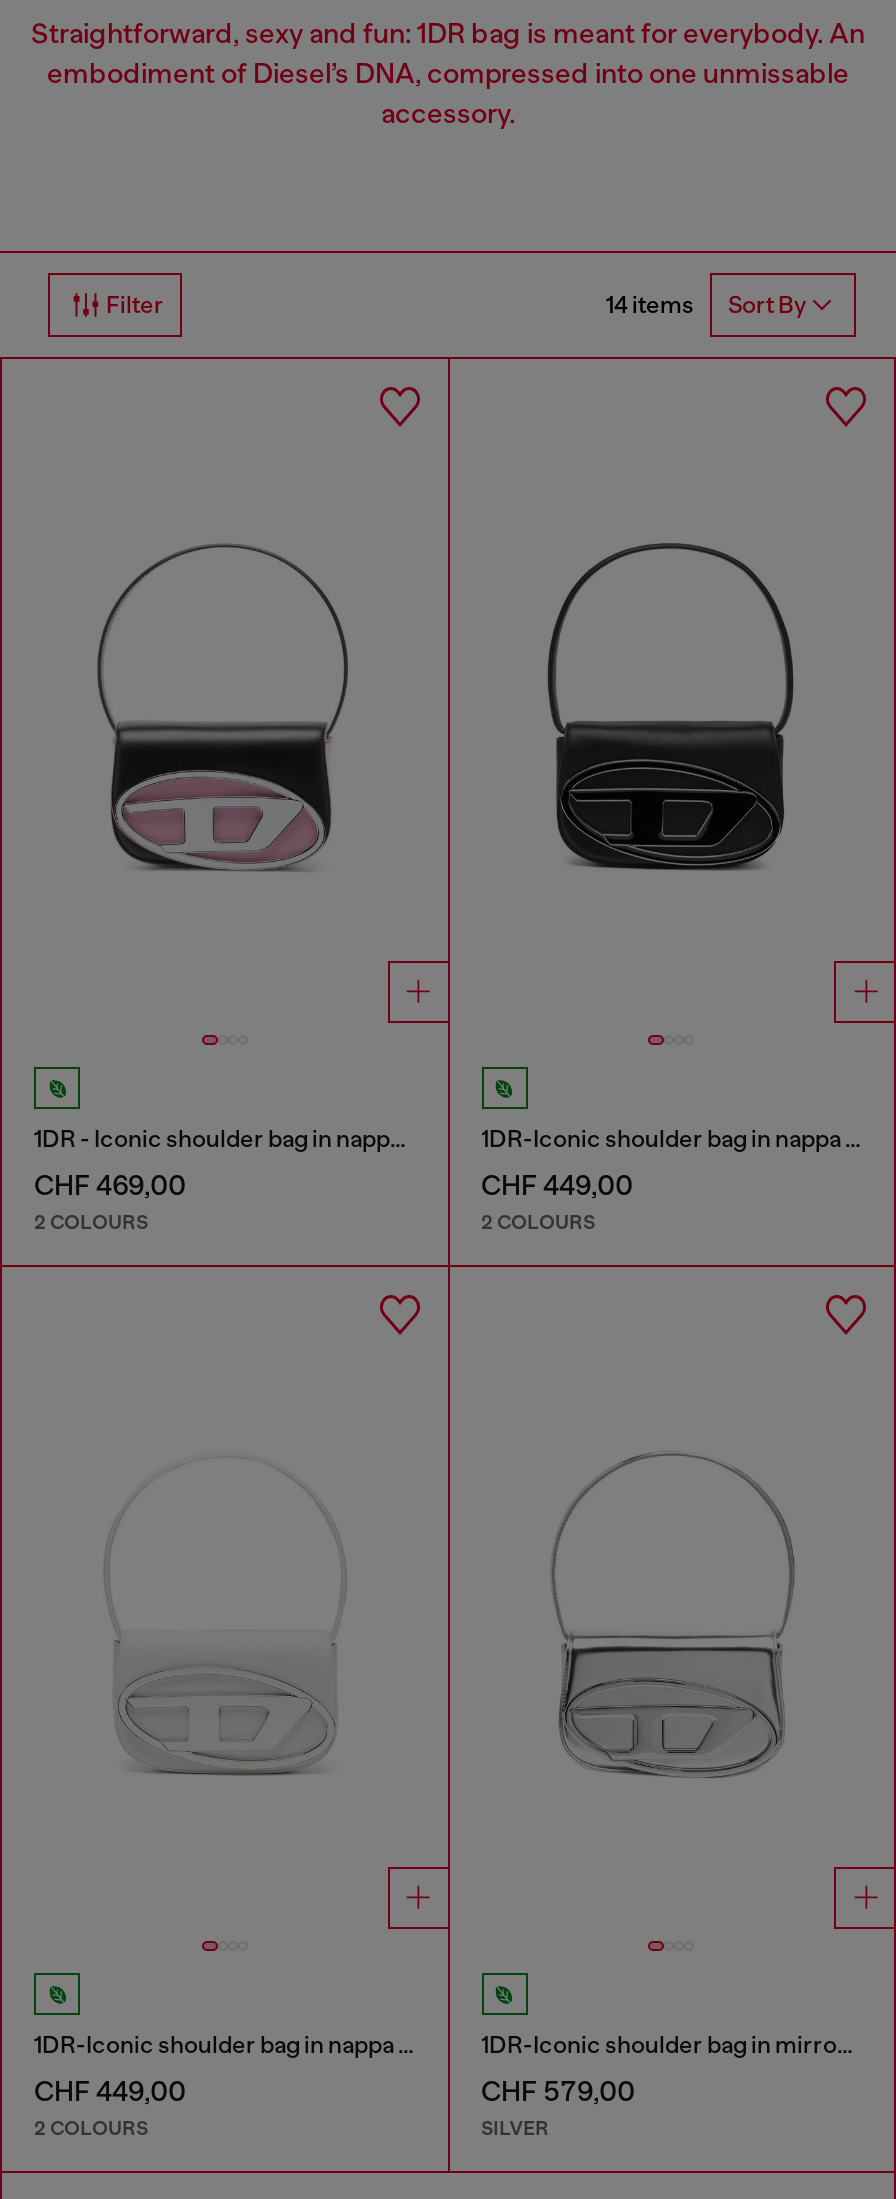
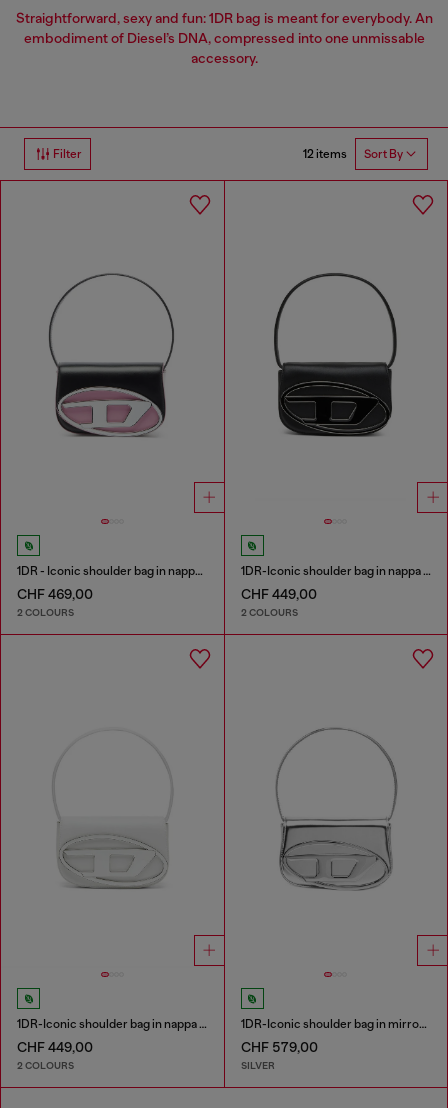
- 14 items Sort By
+ 12 items Sort By
